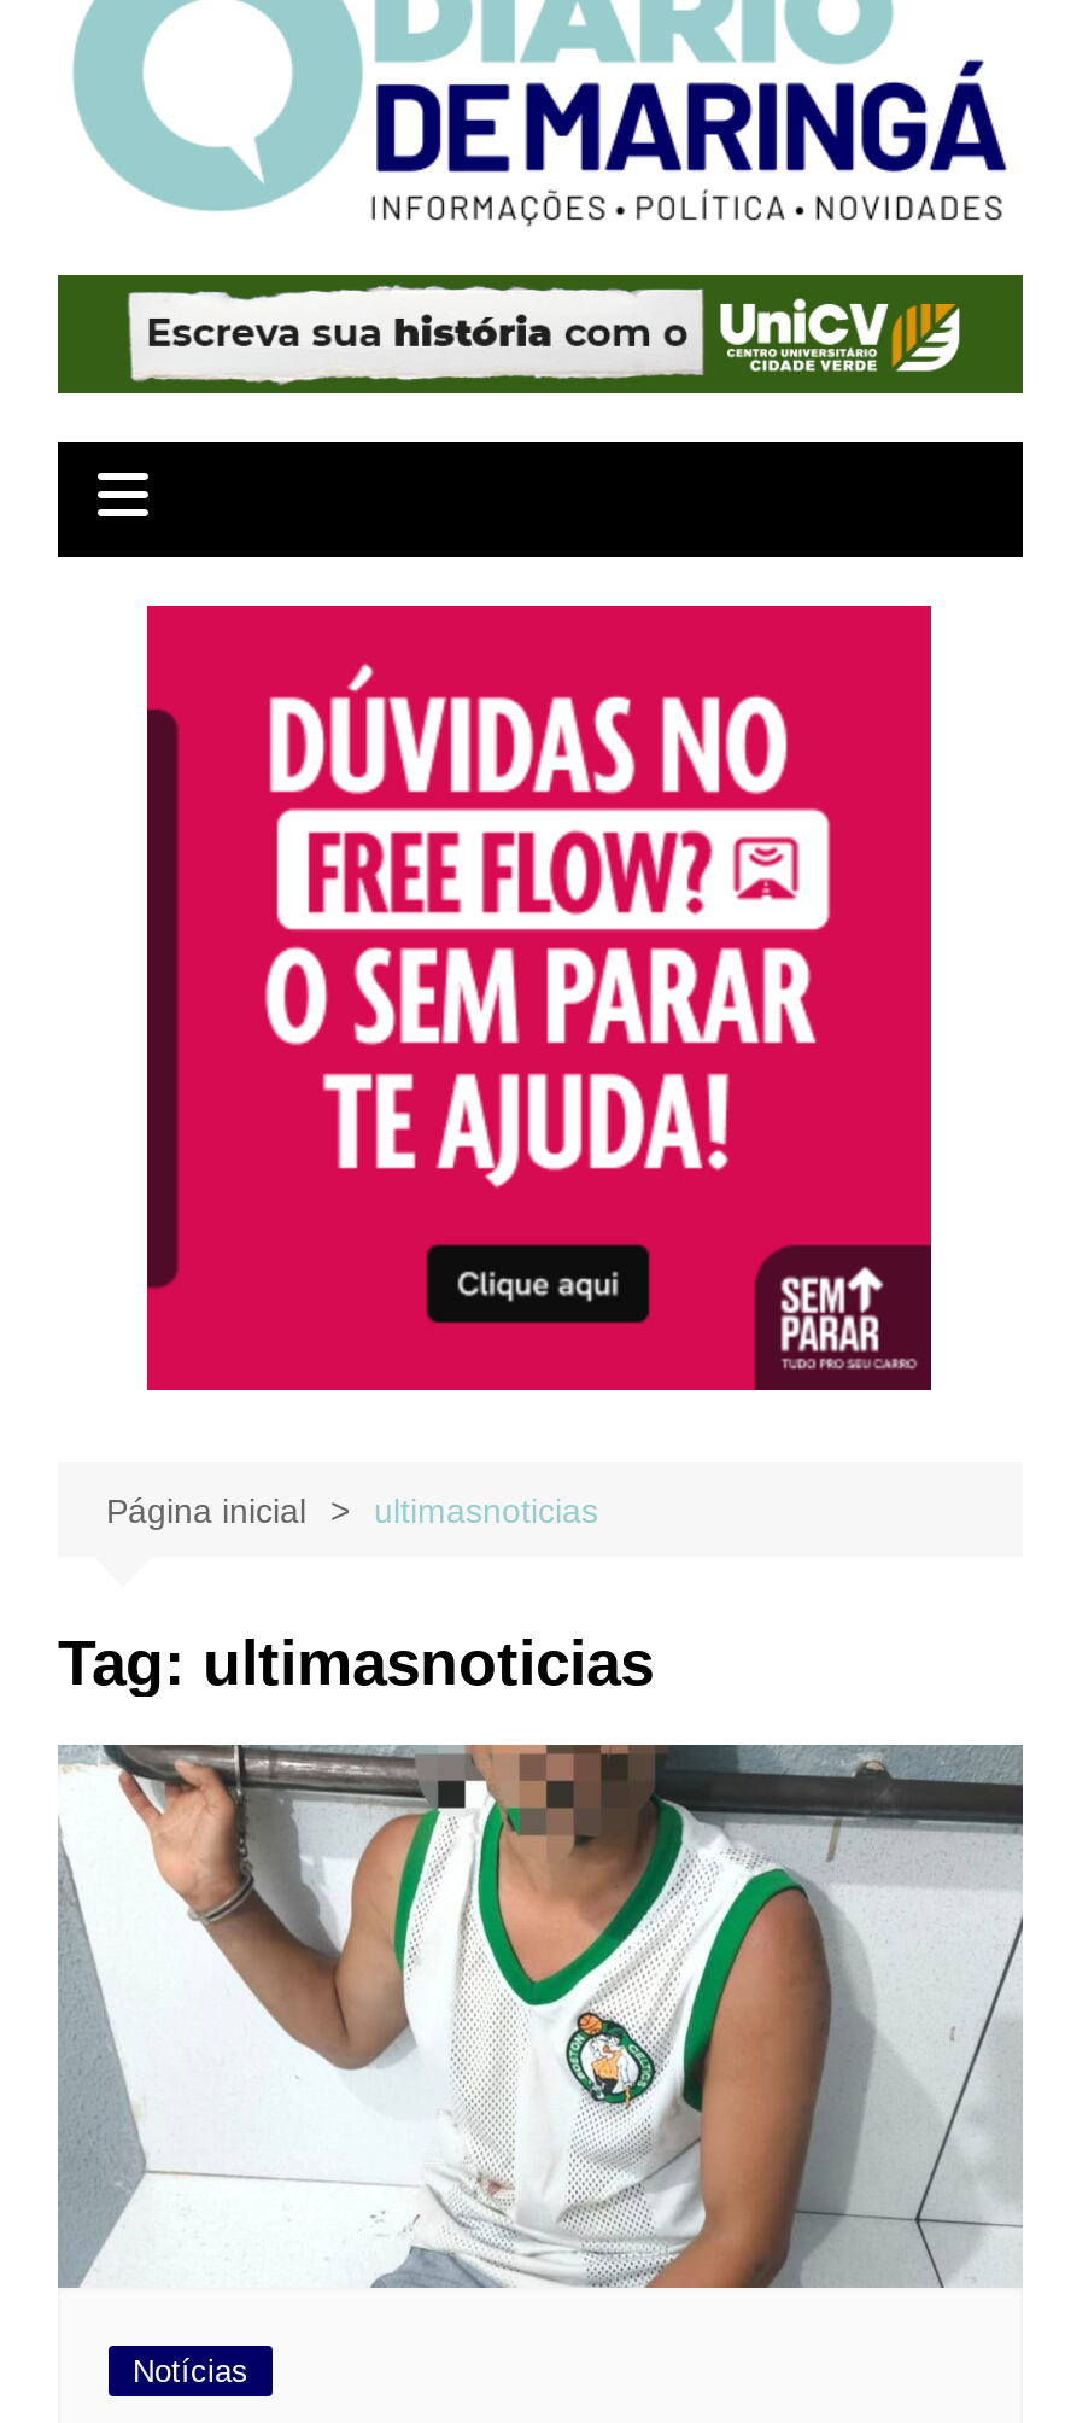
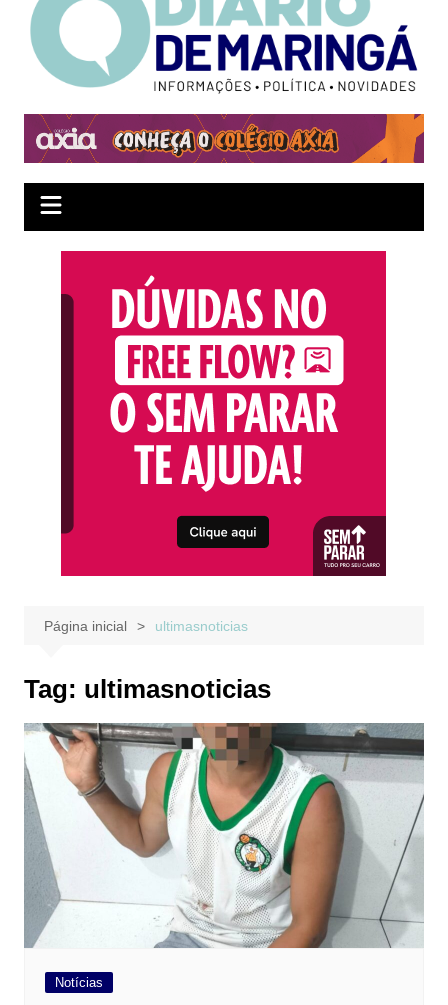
- [image]
+ [image]
